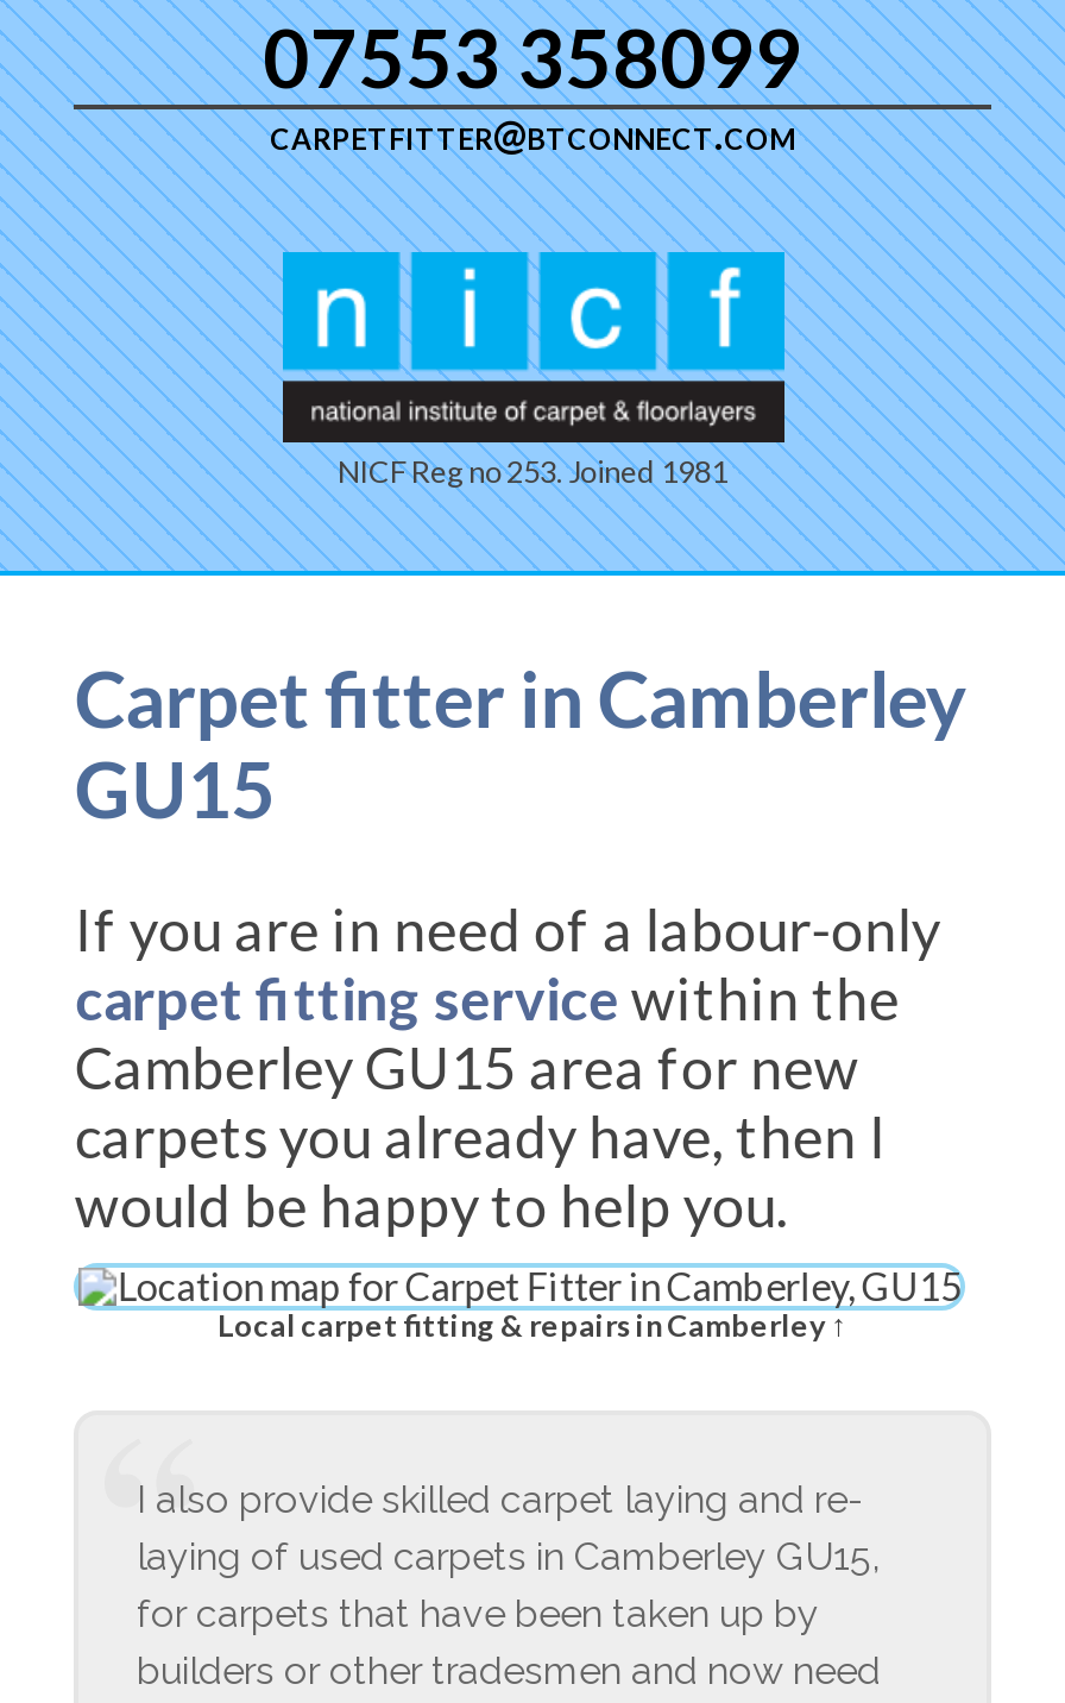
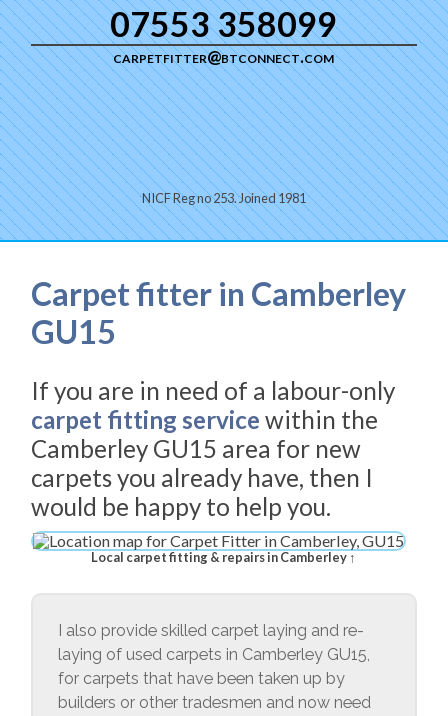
- [image]
